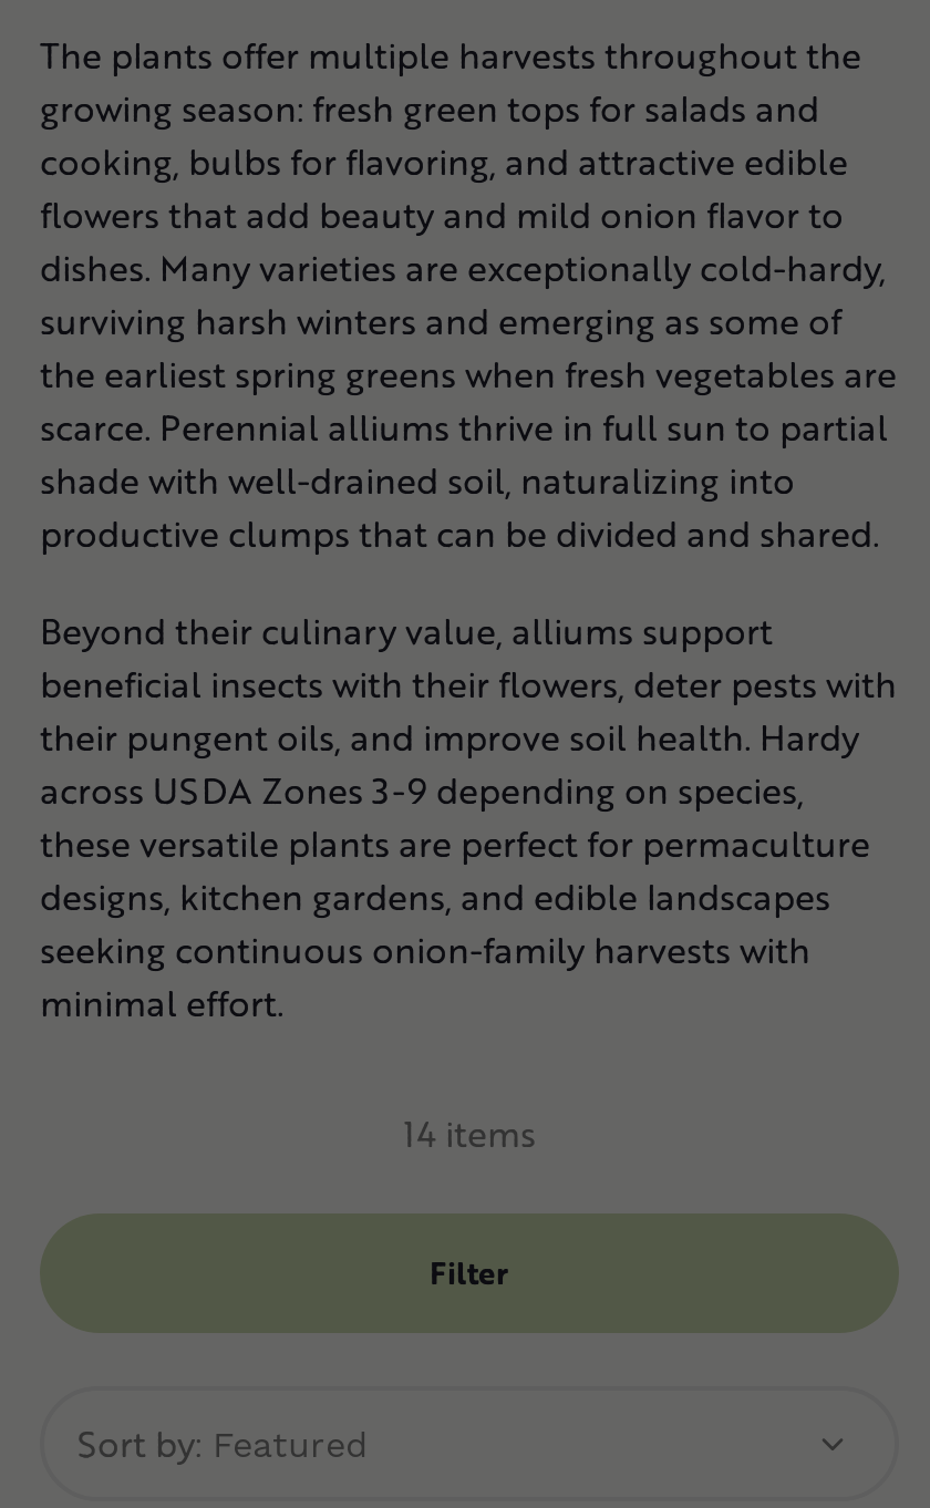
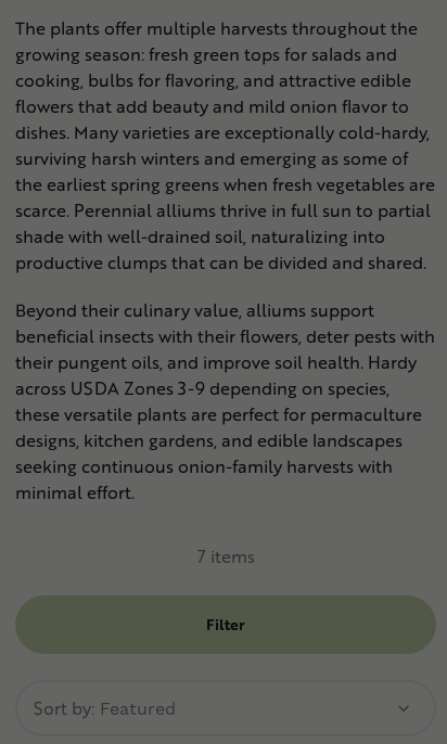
- 14 items
+ 7 items
